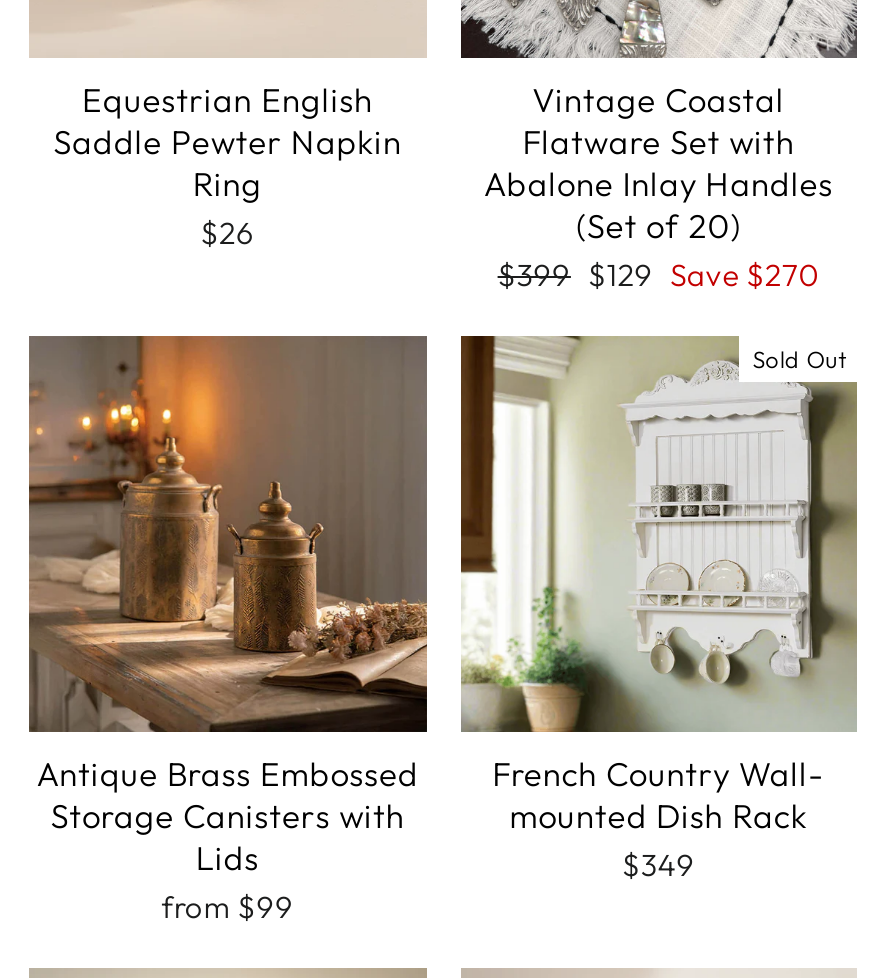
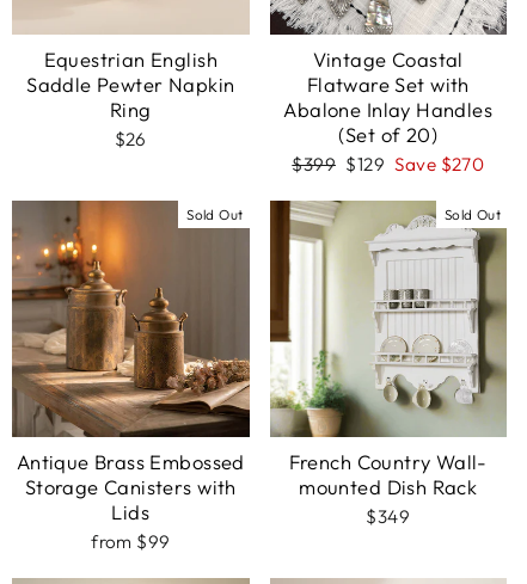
+ Sold Out
